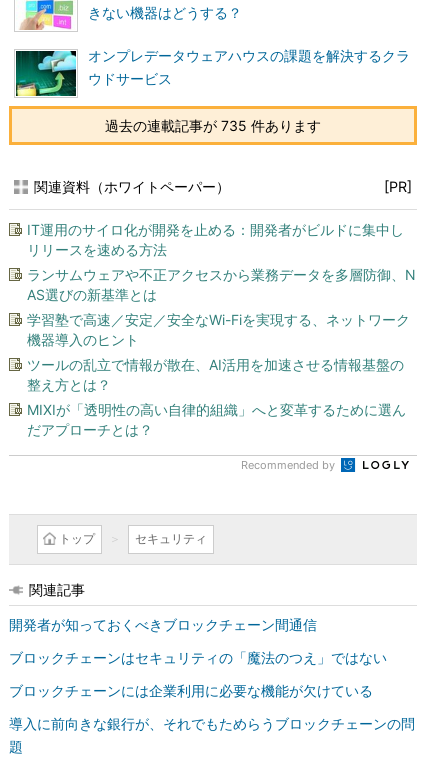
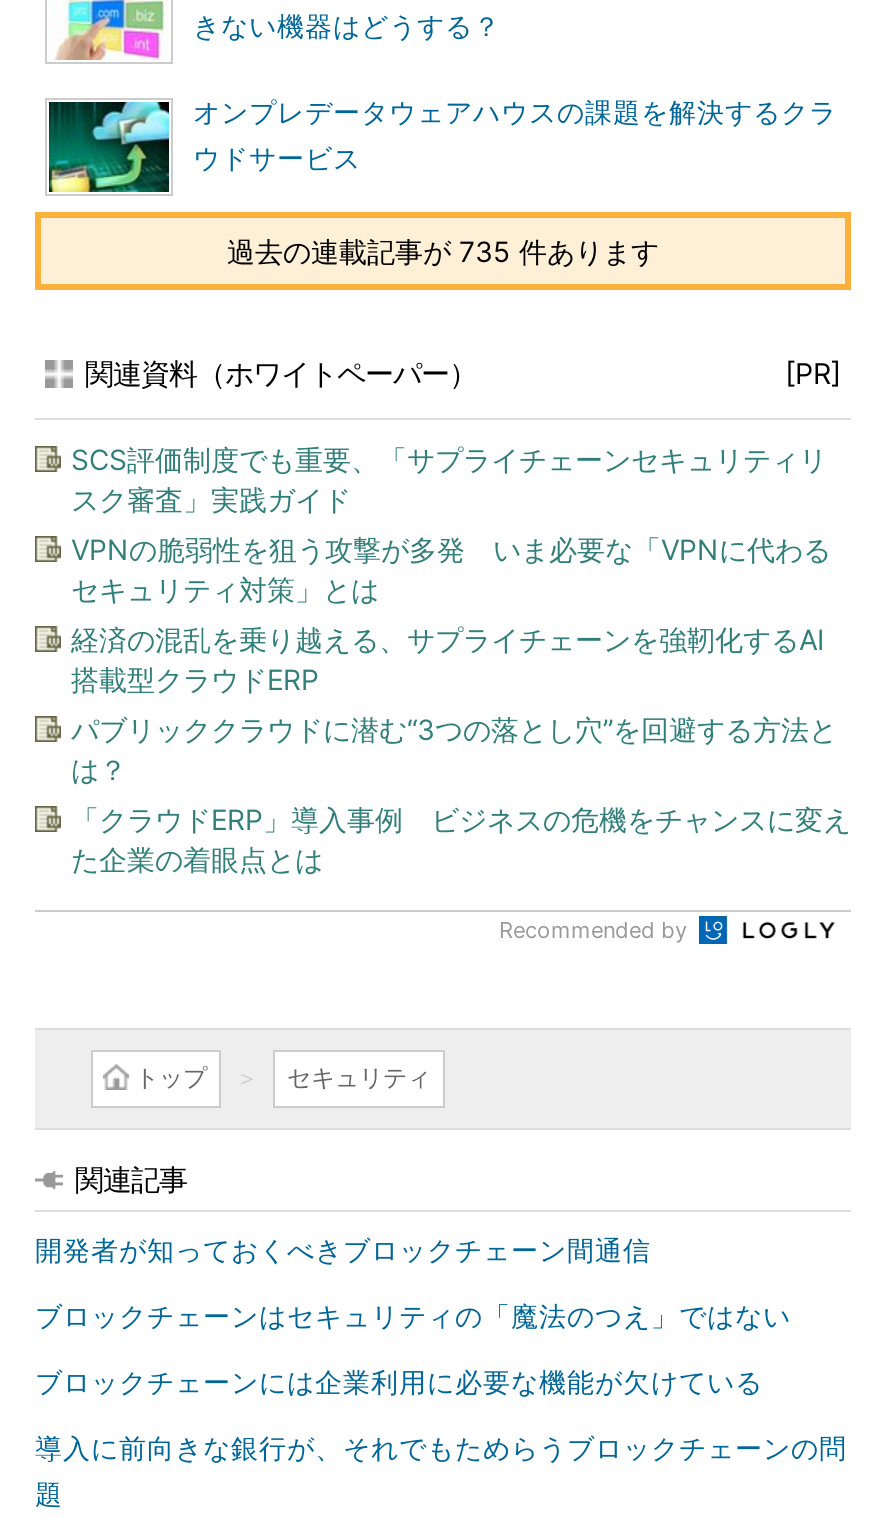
- IT運用のサイロ化が開発を止める：開発者がビルドに集中し
- リリースを速める方法
+ SCS評価制度でも重要、「サプライチェーンセキュリティリ
+ スク審査」実践ガイド

- ランサムウェアや不正アクセスから業務データを多層防御、N
- AS選びの新基準とは
+ VPNの脆弱性を狙う攻撃が多発 いま必要な「VPNに代わる
+ セキュリティ対策」とは

- 学習塾で高速／安定／安全なWi-Fiを実現する、ネットワーク
- 機器導入のヒント
+ 経済の混乱を乗り越える、サプライチェーンを強靭化するAI
+ 搭載型クラウドERP

- ツールの乱立で情報が散在、AI活用を加速させる情報基盤の
- 整え方とは？
+ パブリッククラウドに潜む“3つの落とし穴”を回避する方法と
+ は？

- MIXIが「透明性の高い自律的組織」へと変革するために選ん
- だアプローチとは？
+ 「クラウドERP」導入事例 ビジネスの危機をチャンスに変え
+ た企業の着眼点とは
